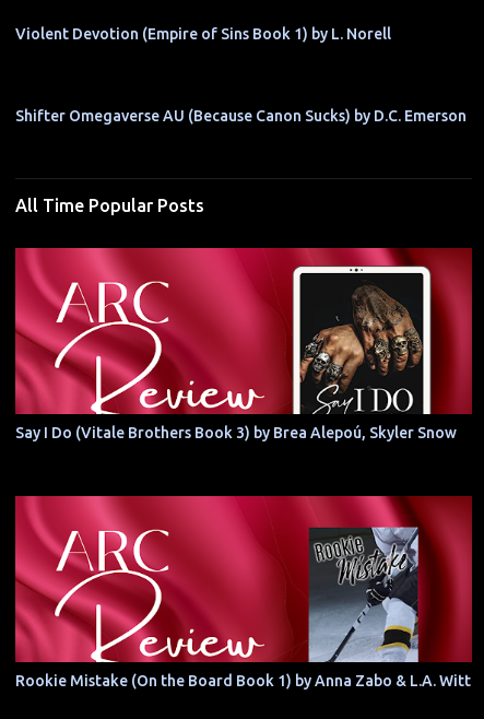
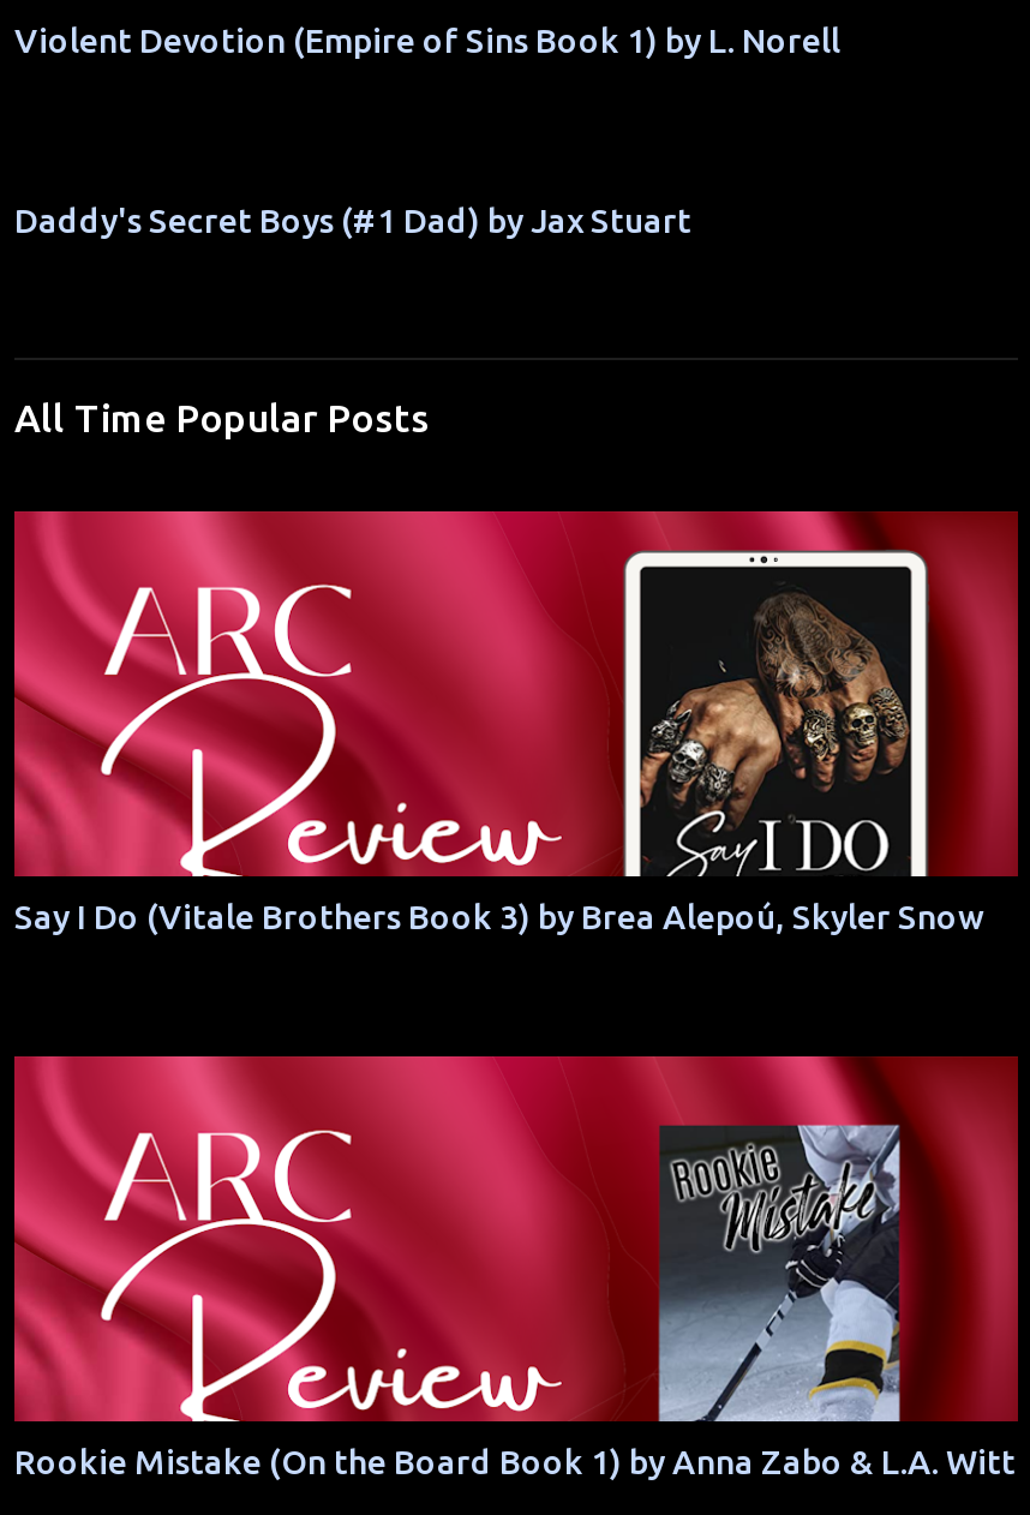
- Shifter Omegaverse AU (Because Canon Sucks) by D.C. Emerson
+ Daddy's Secret Boys (#1 Dad) by Jax Stuart
